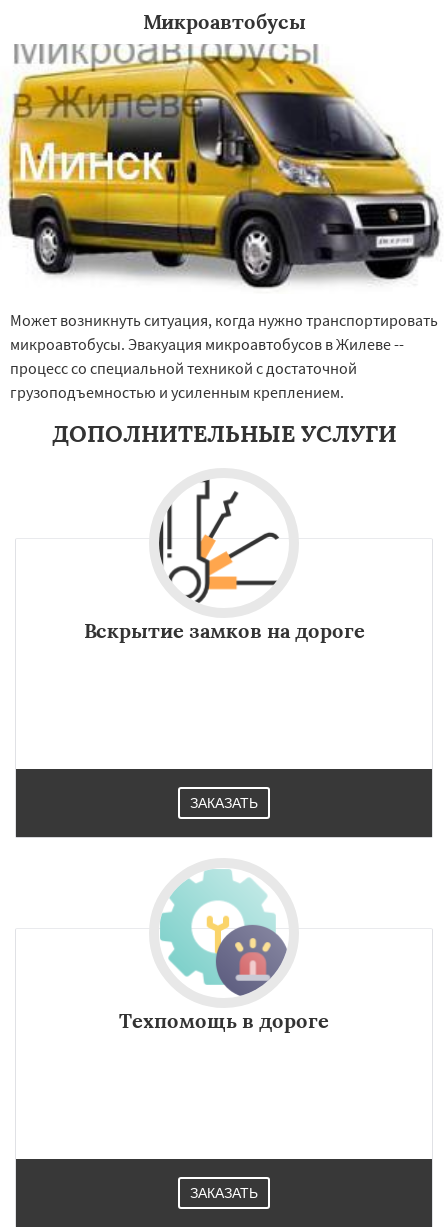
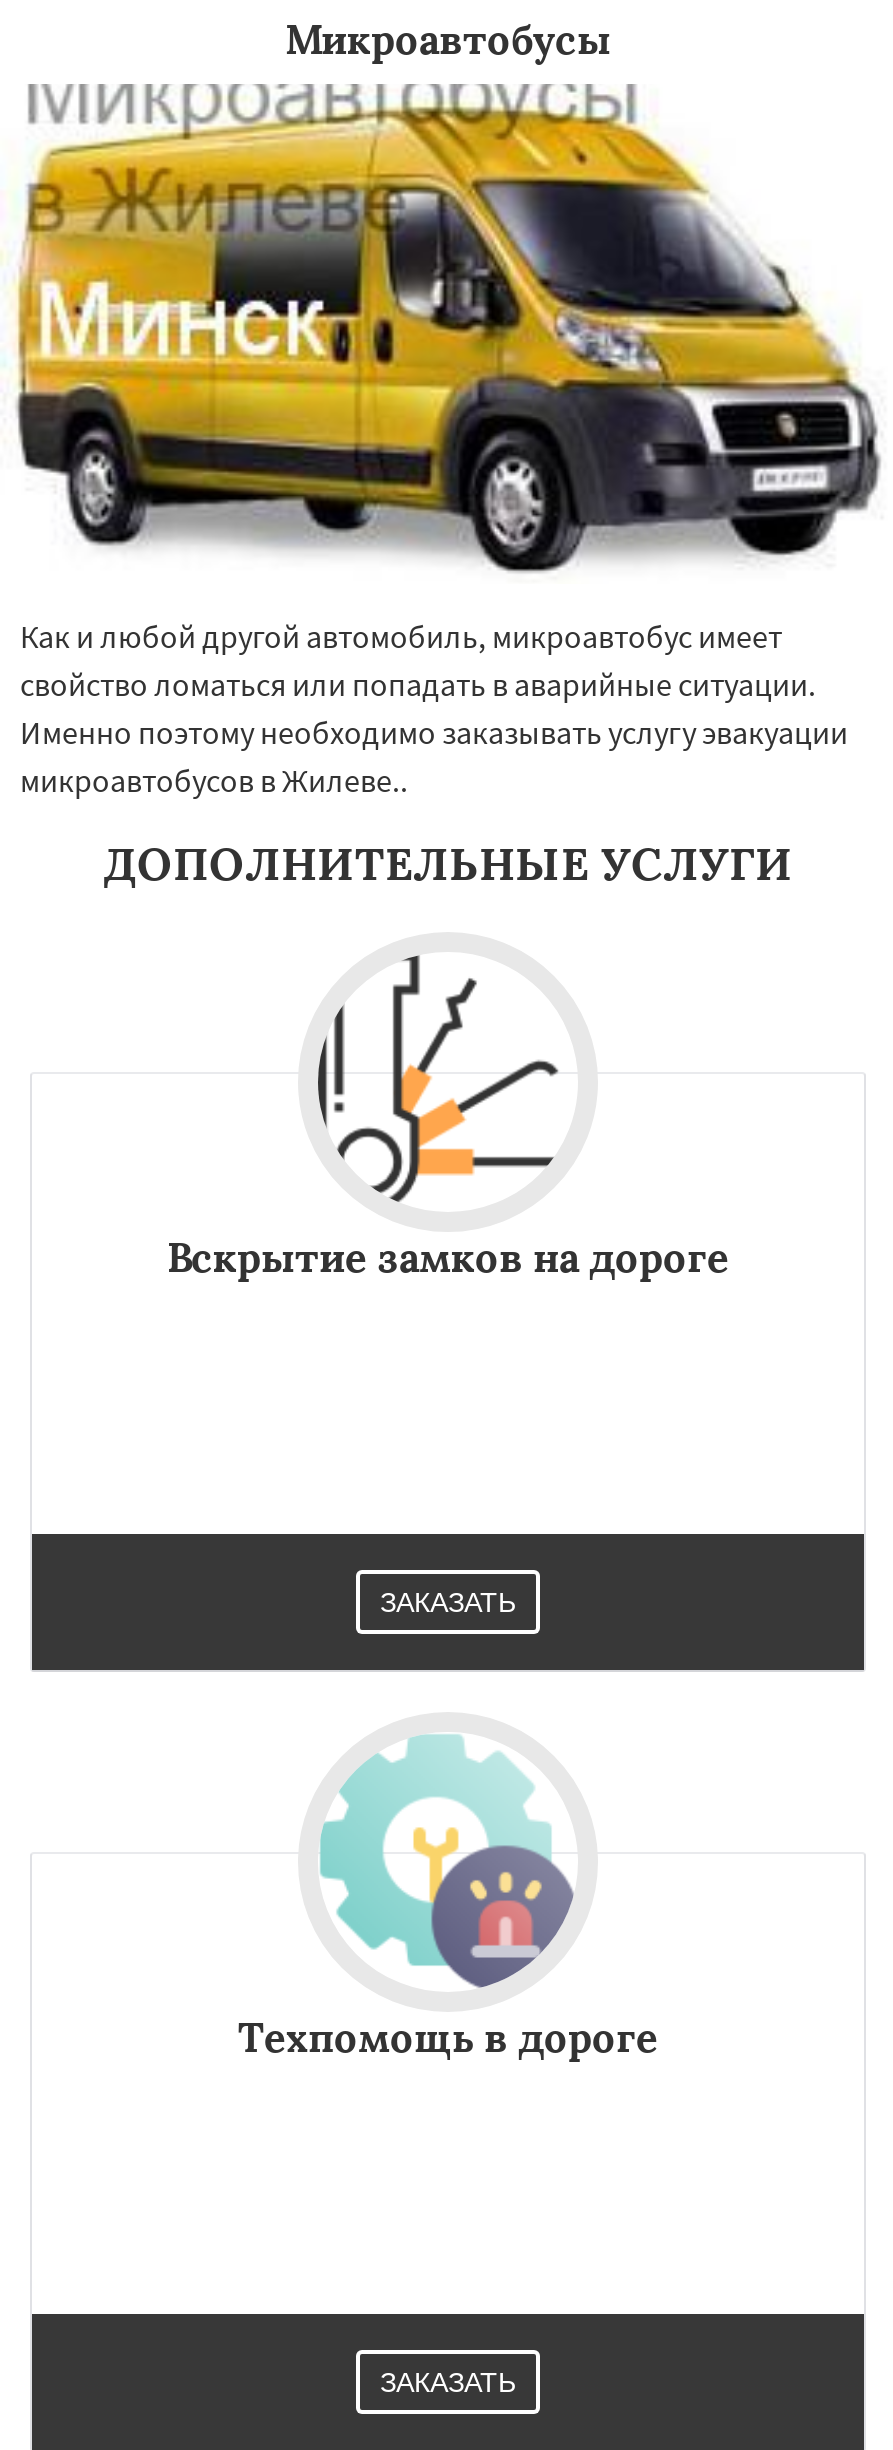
- Может возникнуть ситуация, когда нужно транспортировать
- микроавтобусы. Эвакуация микроавтобусов в Жилеве --
- процесс со специальной техникой с достаточной
- грузоподъемностью и усиленным креплением.
+ Как и любой другой автомобиль, микроавтобус имеет
+ свойство ломаться или попадать в аварийные ситуации.
+ Именно поэтому необходимо заказывать услугу эвакуации
+ микроавтобусов в Жилеве..
